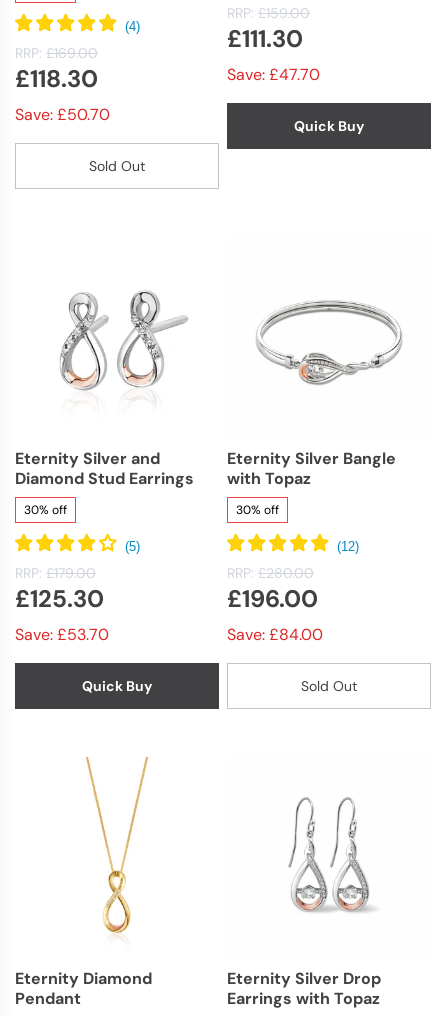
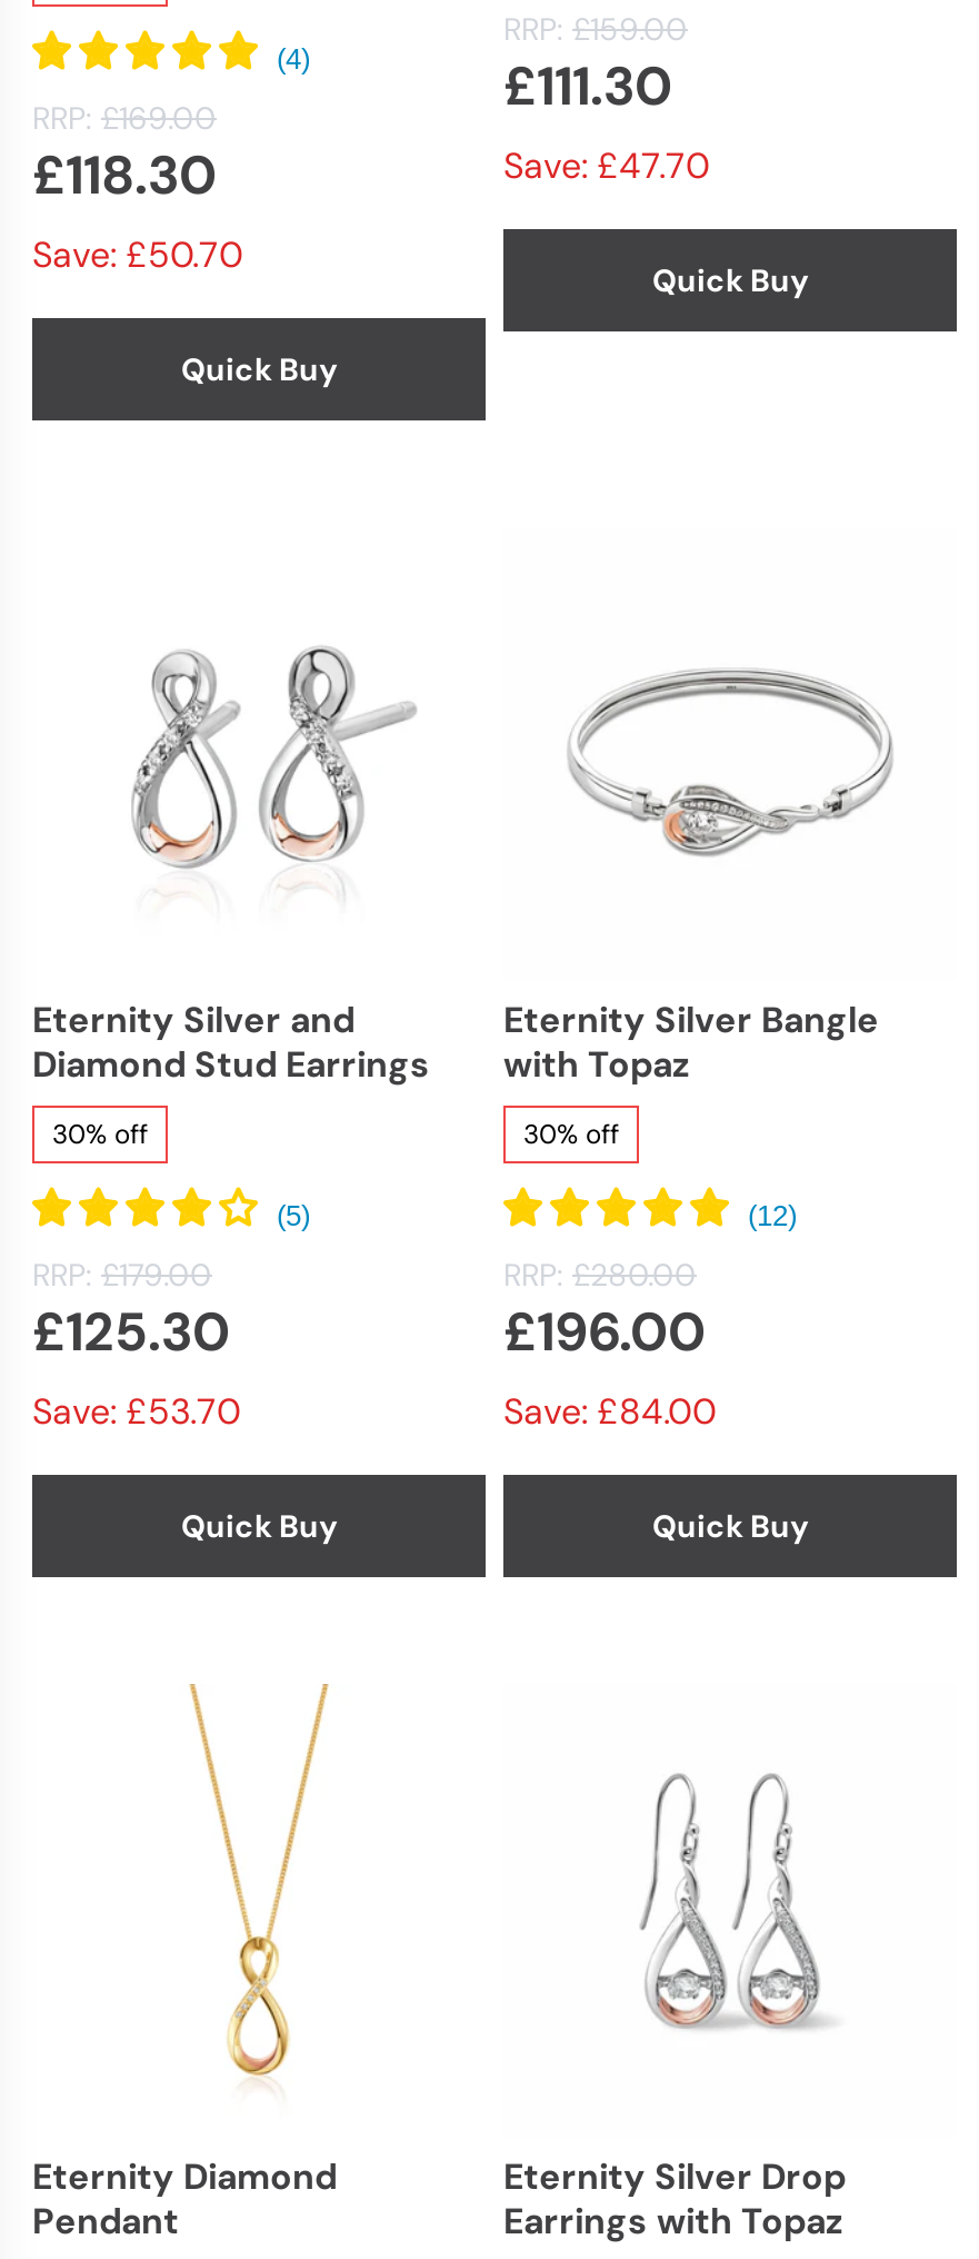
- Sold Out
+ Quick Buy

- Sold Out
+ Quick Buy
